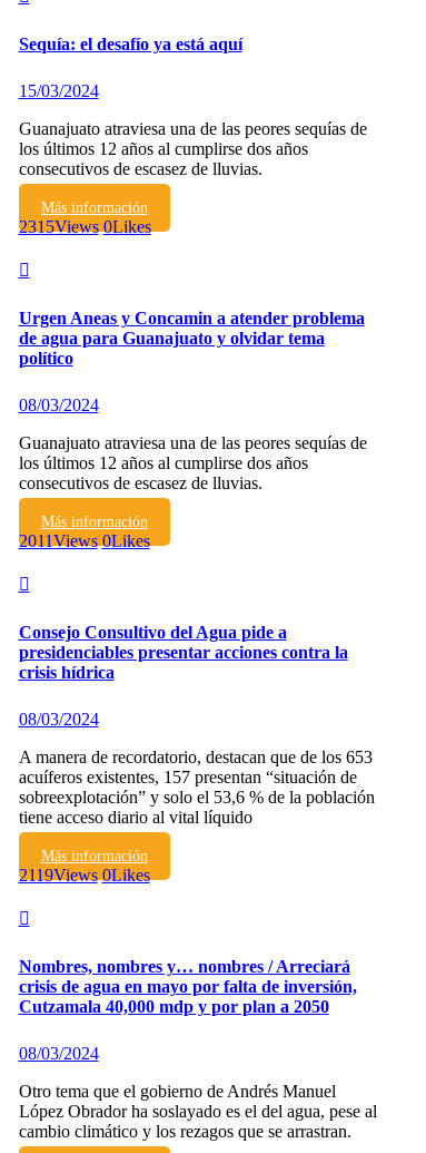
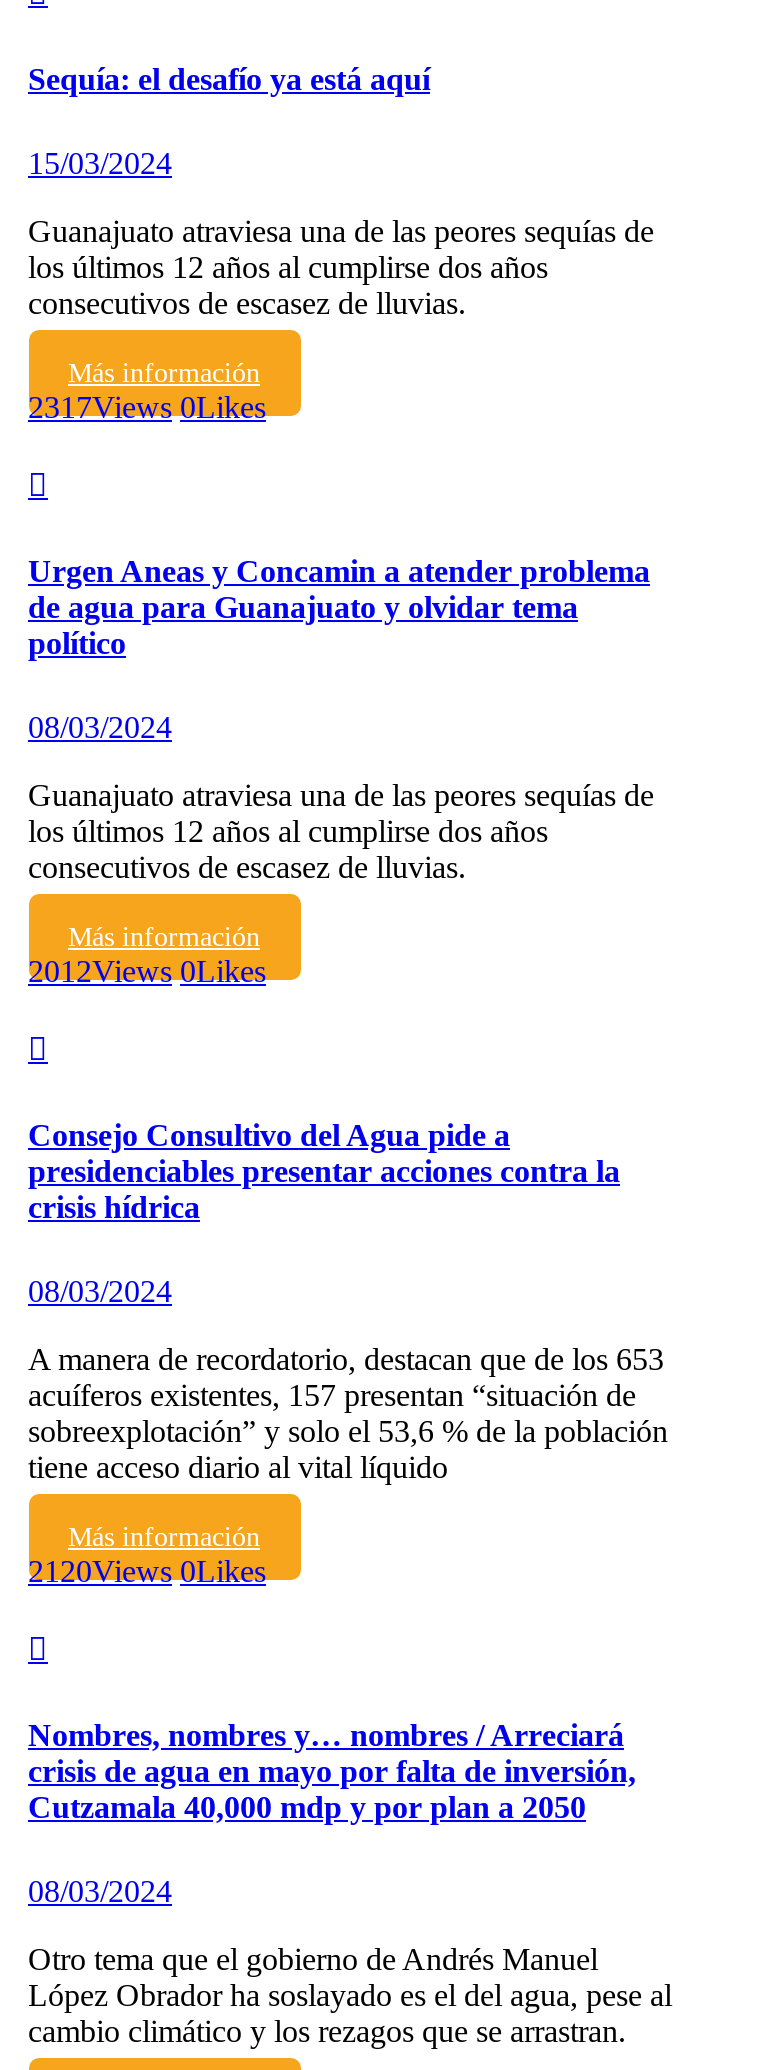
- 2315Views 0Likes
+ 2317Views 0Likes

- 2011Views 0Likes
+ 2012Views 0Likes

- 2119Views 0Likes
+ 2120Views 0Likes
